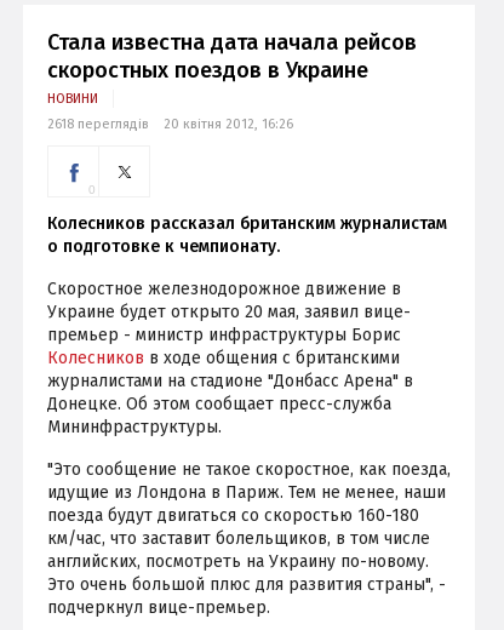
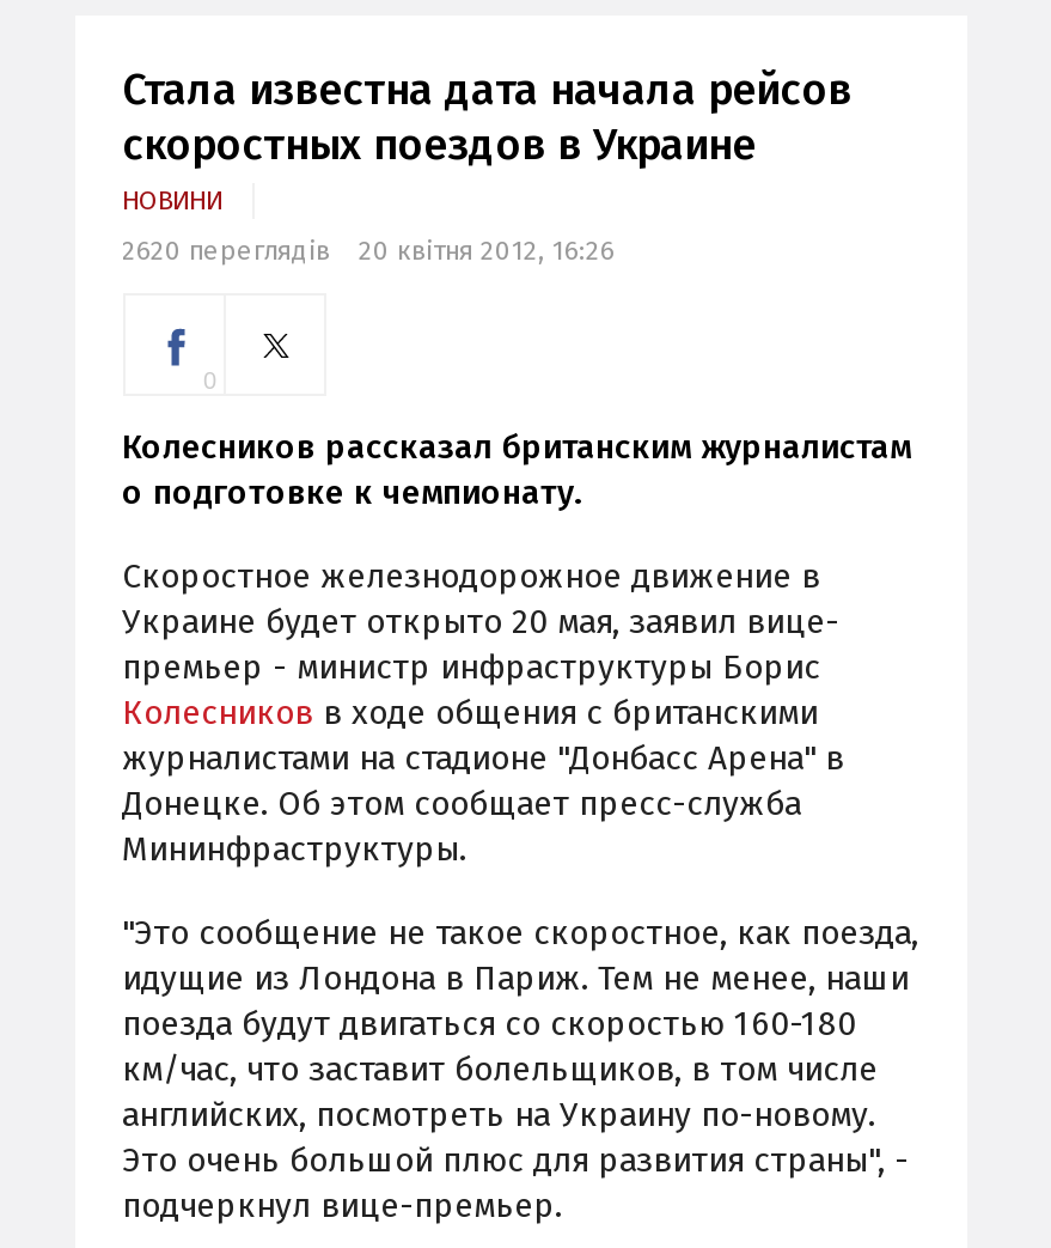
- 2618 переглядів 20 квітня 2012, 16:26
+ 2620 переглядів 20 квітня 2012, 16:26
